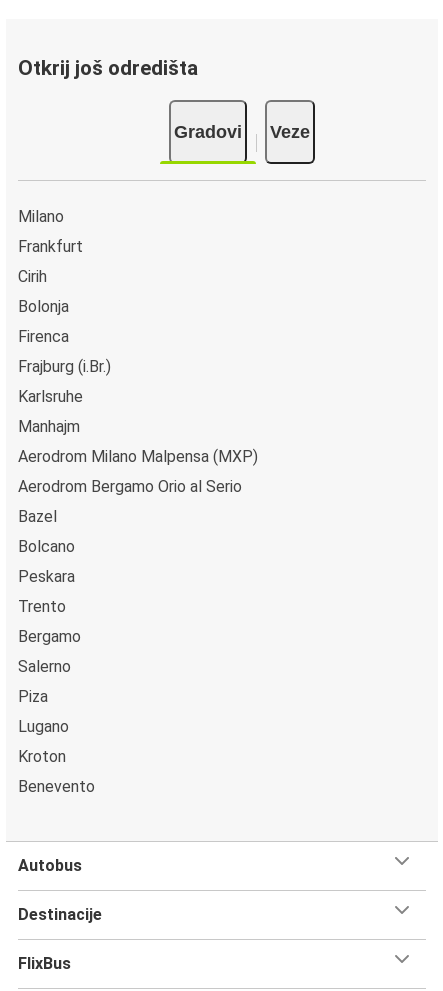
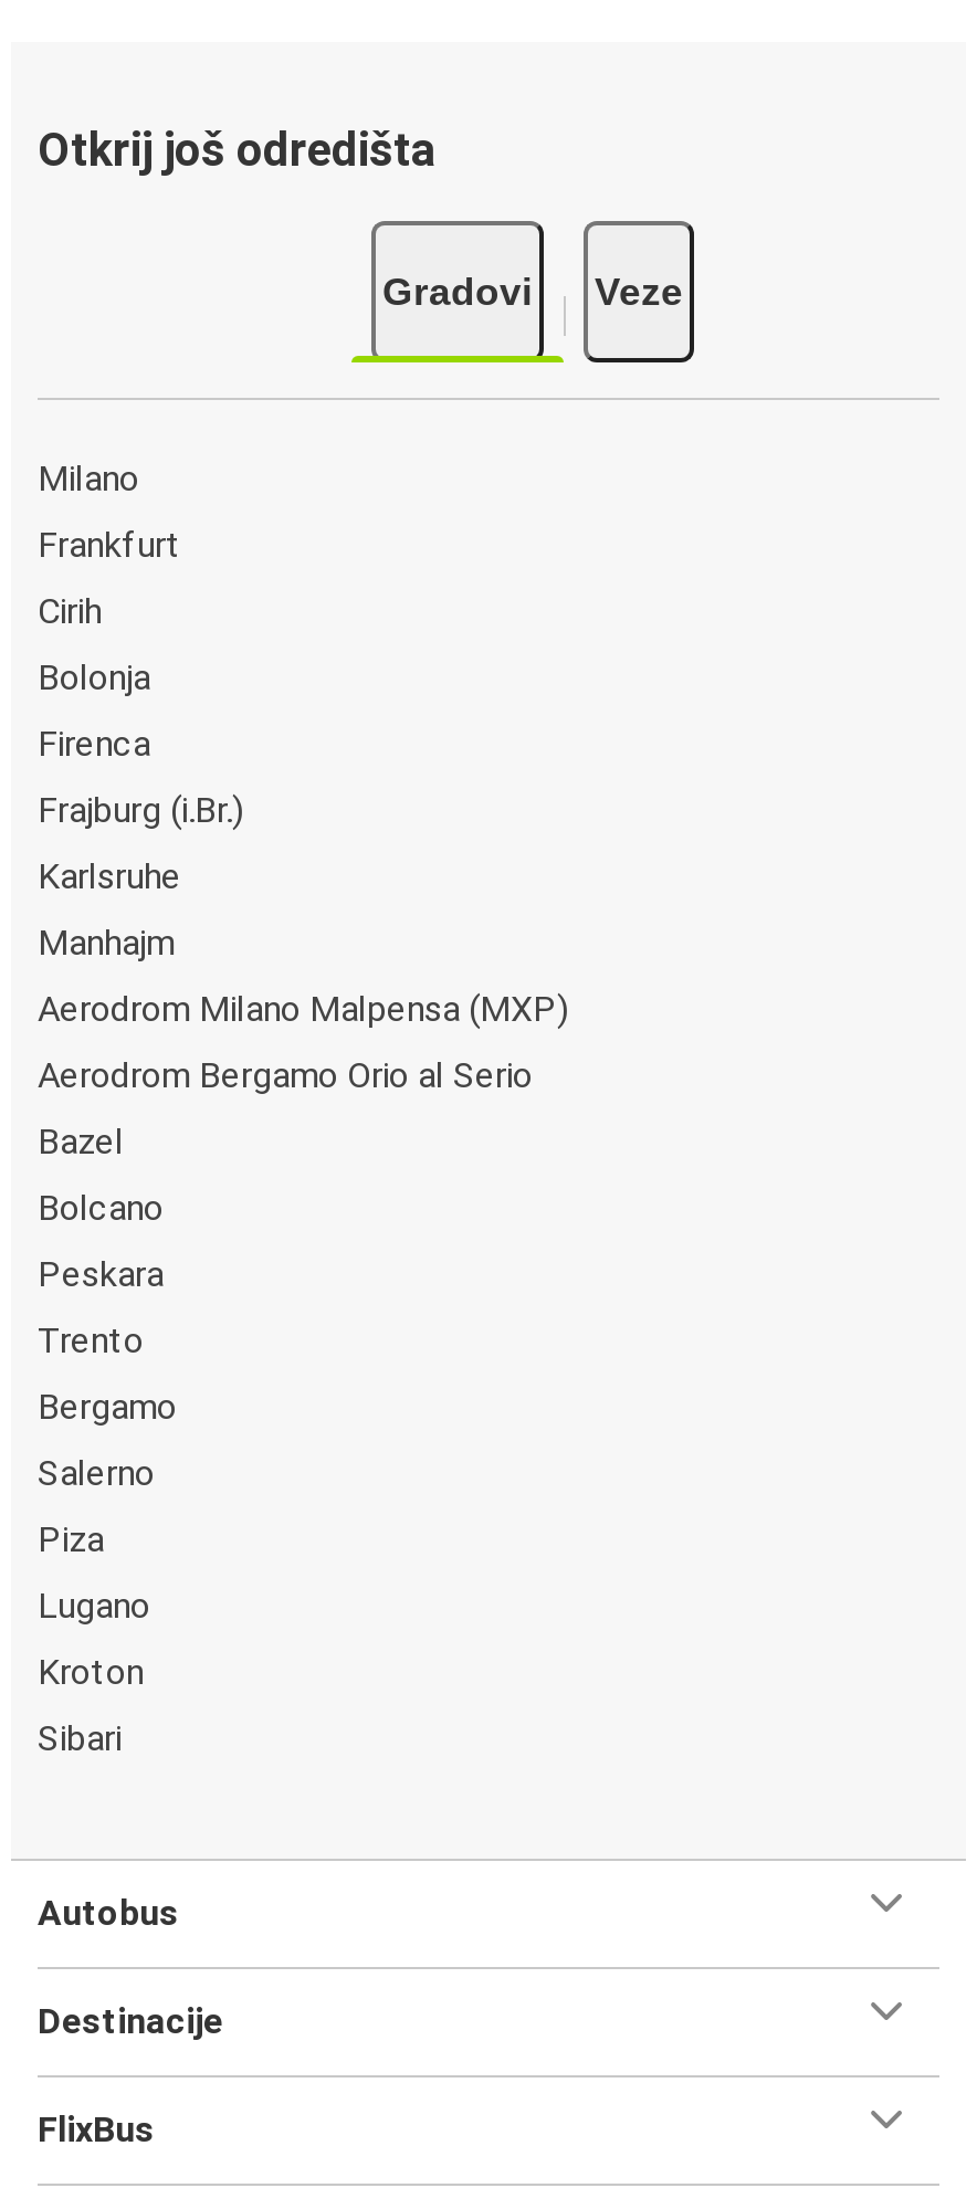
- Benevento
+ Sibari
